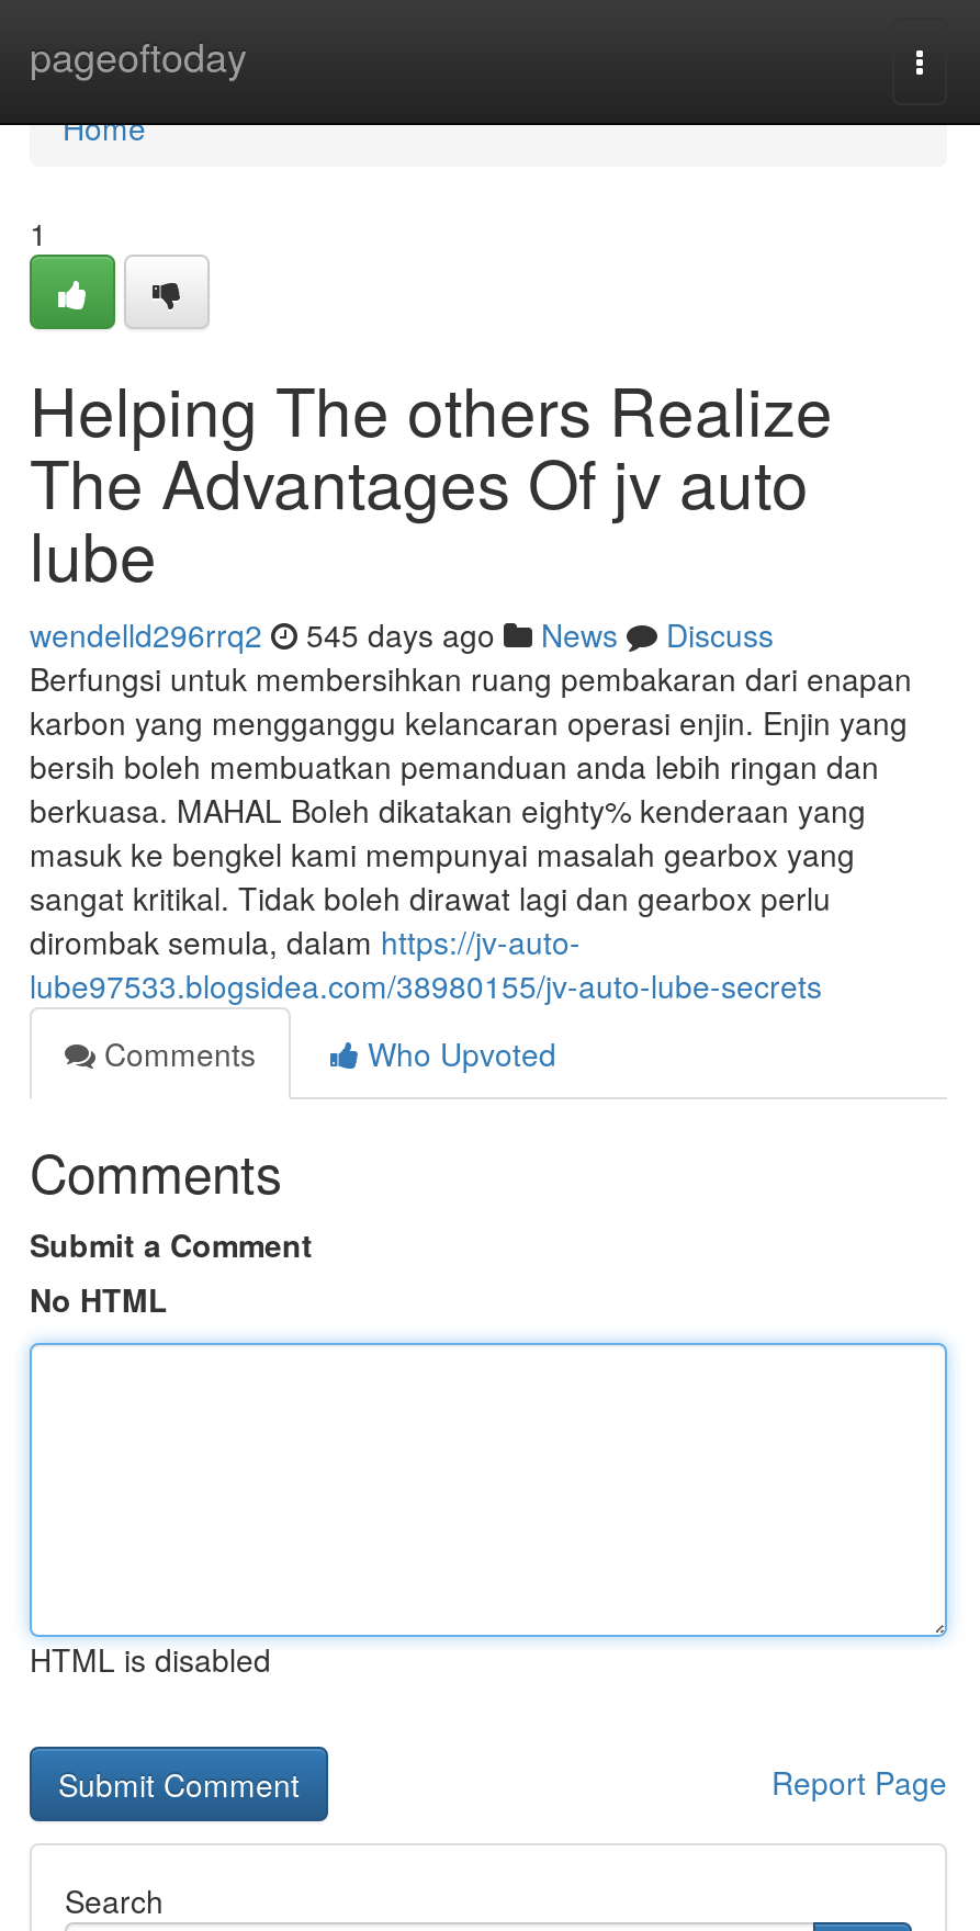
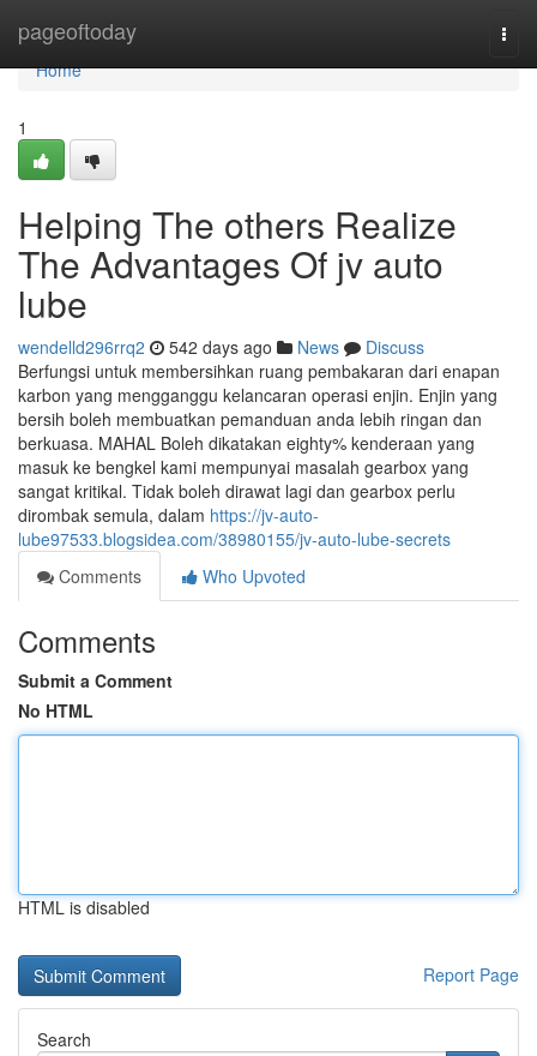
- wendelld296rrq2 545 days ago News Discuss
+ wendelld296rrq2 542 days ago News Discuss
